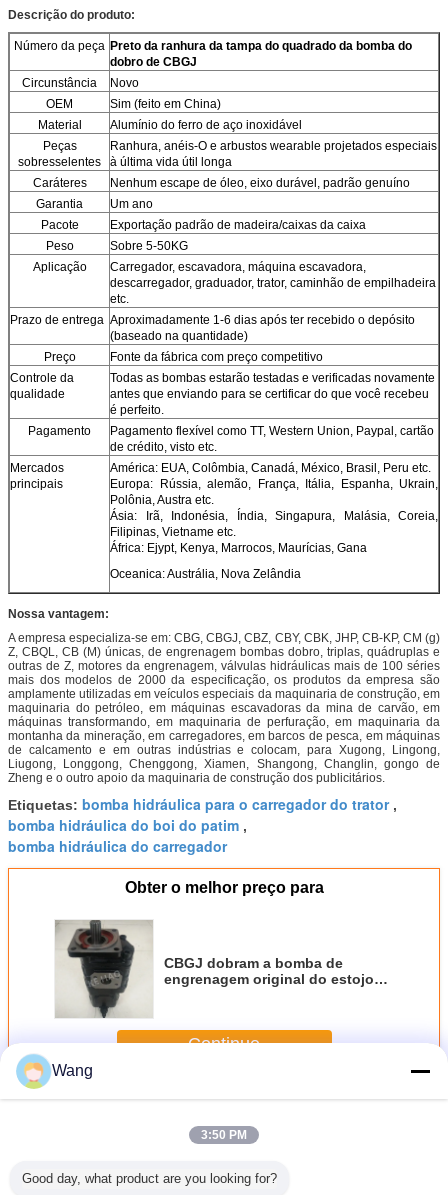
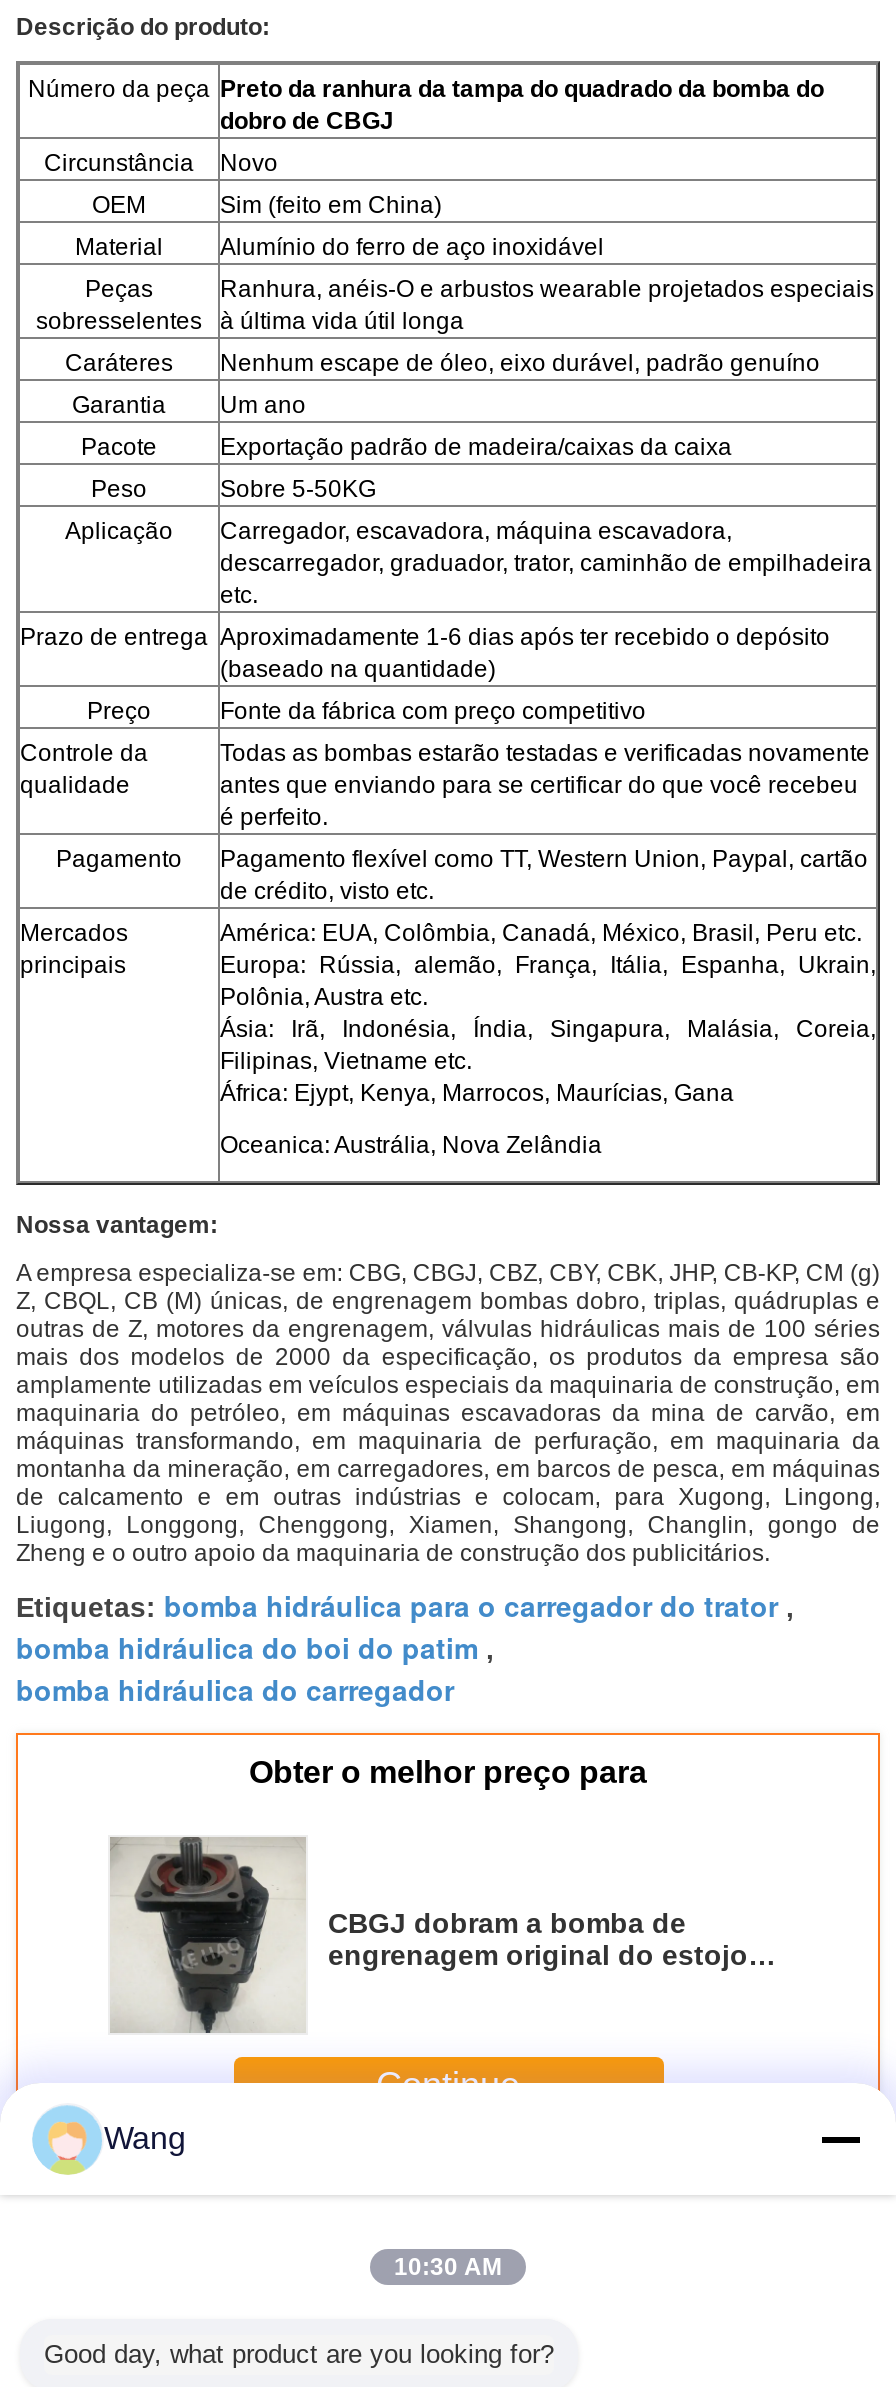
- 3:50 PM
+ 10:30 AM
